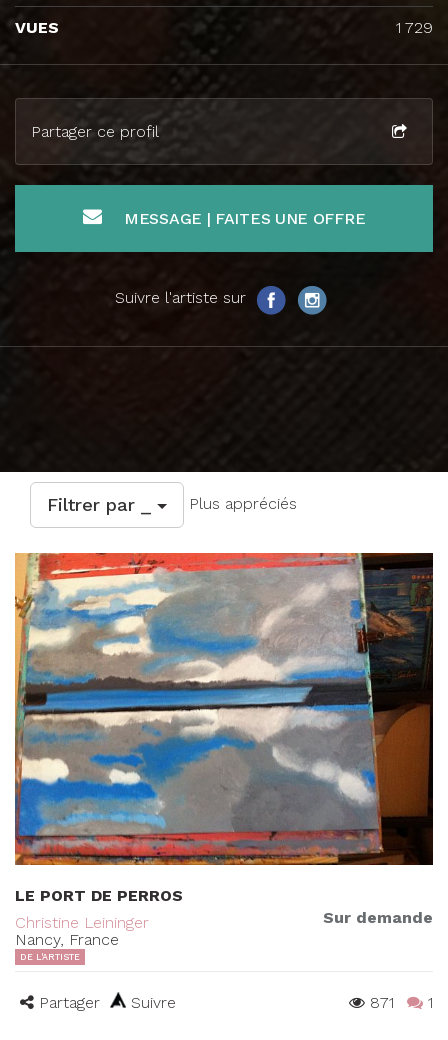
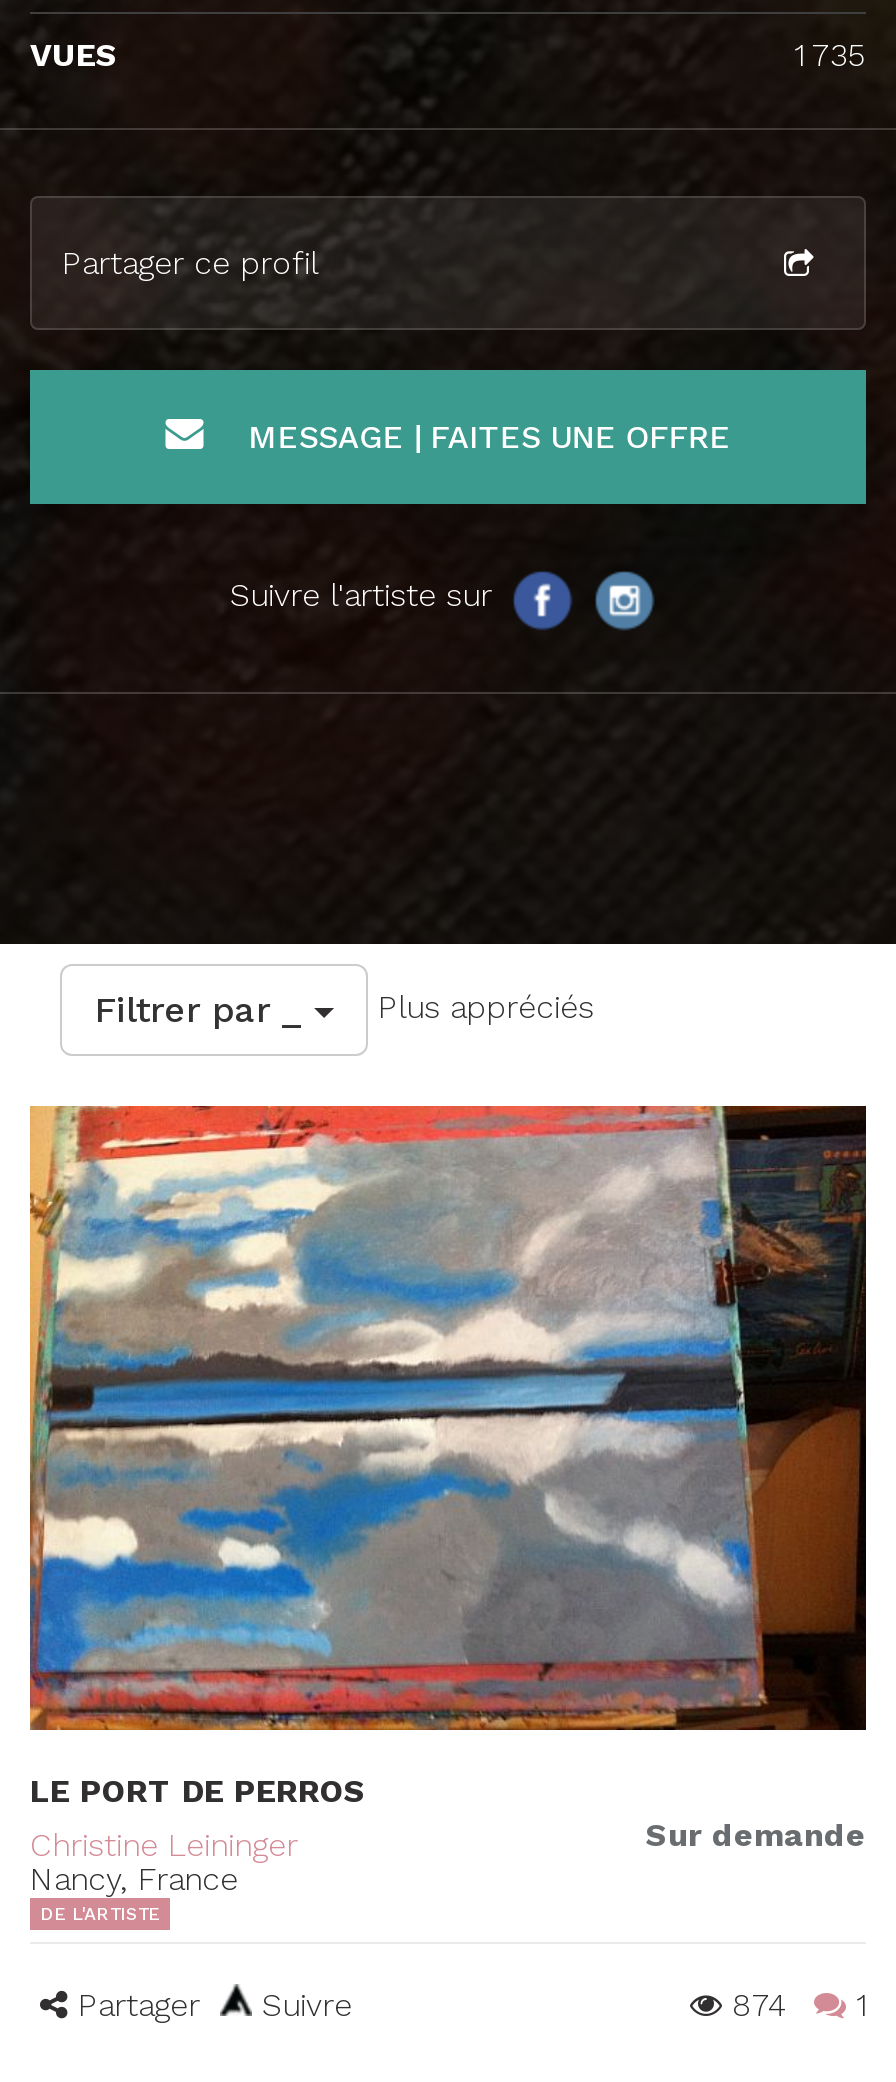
- 1 729
+ 1 735

- 871 1
+ 874 1
